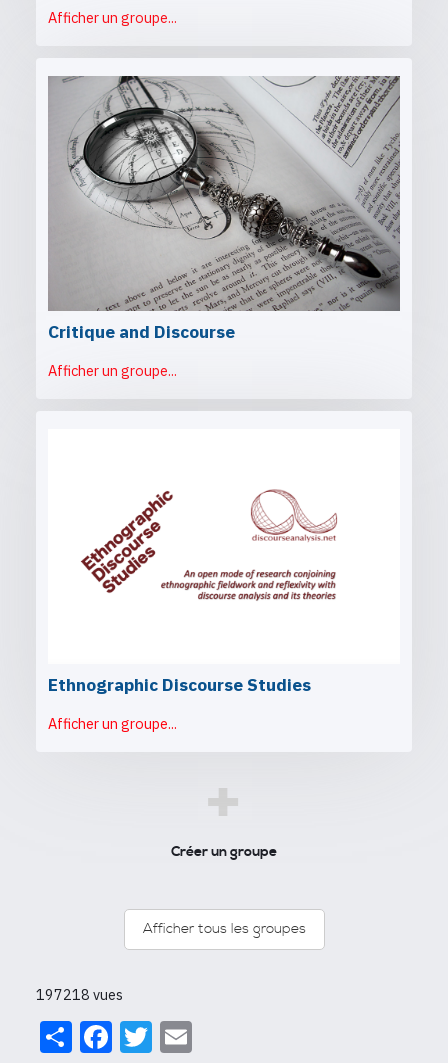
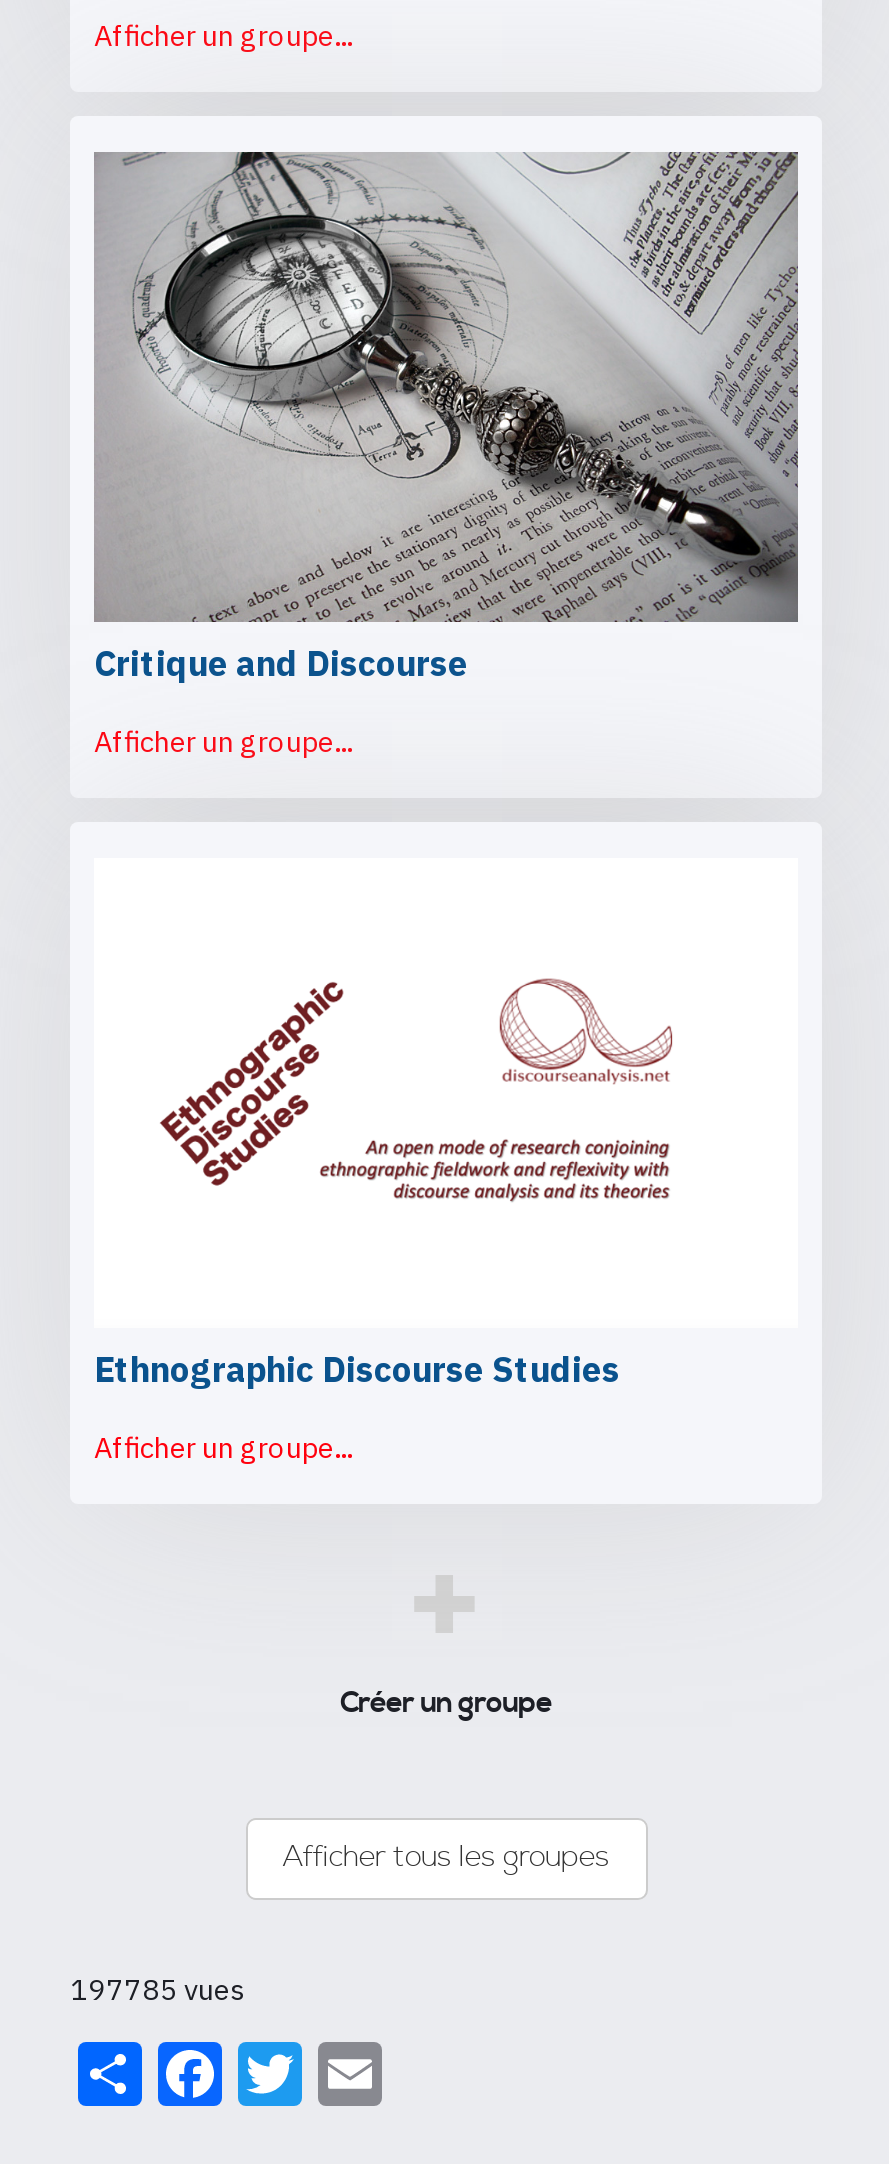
- 197218 vues
+ 197785 vues
